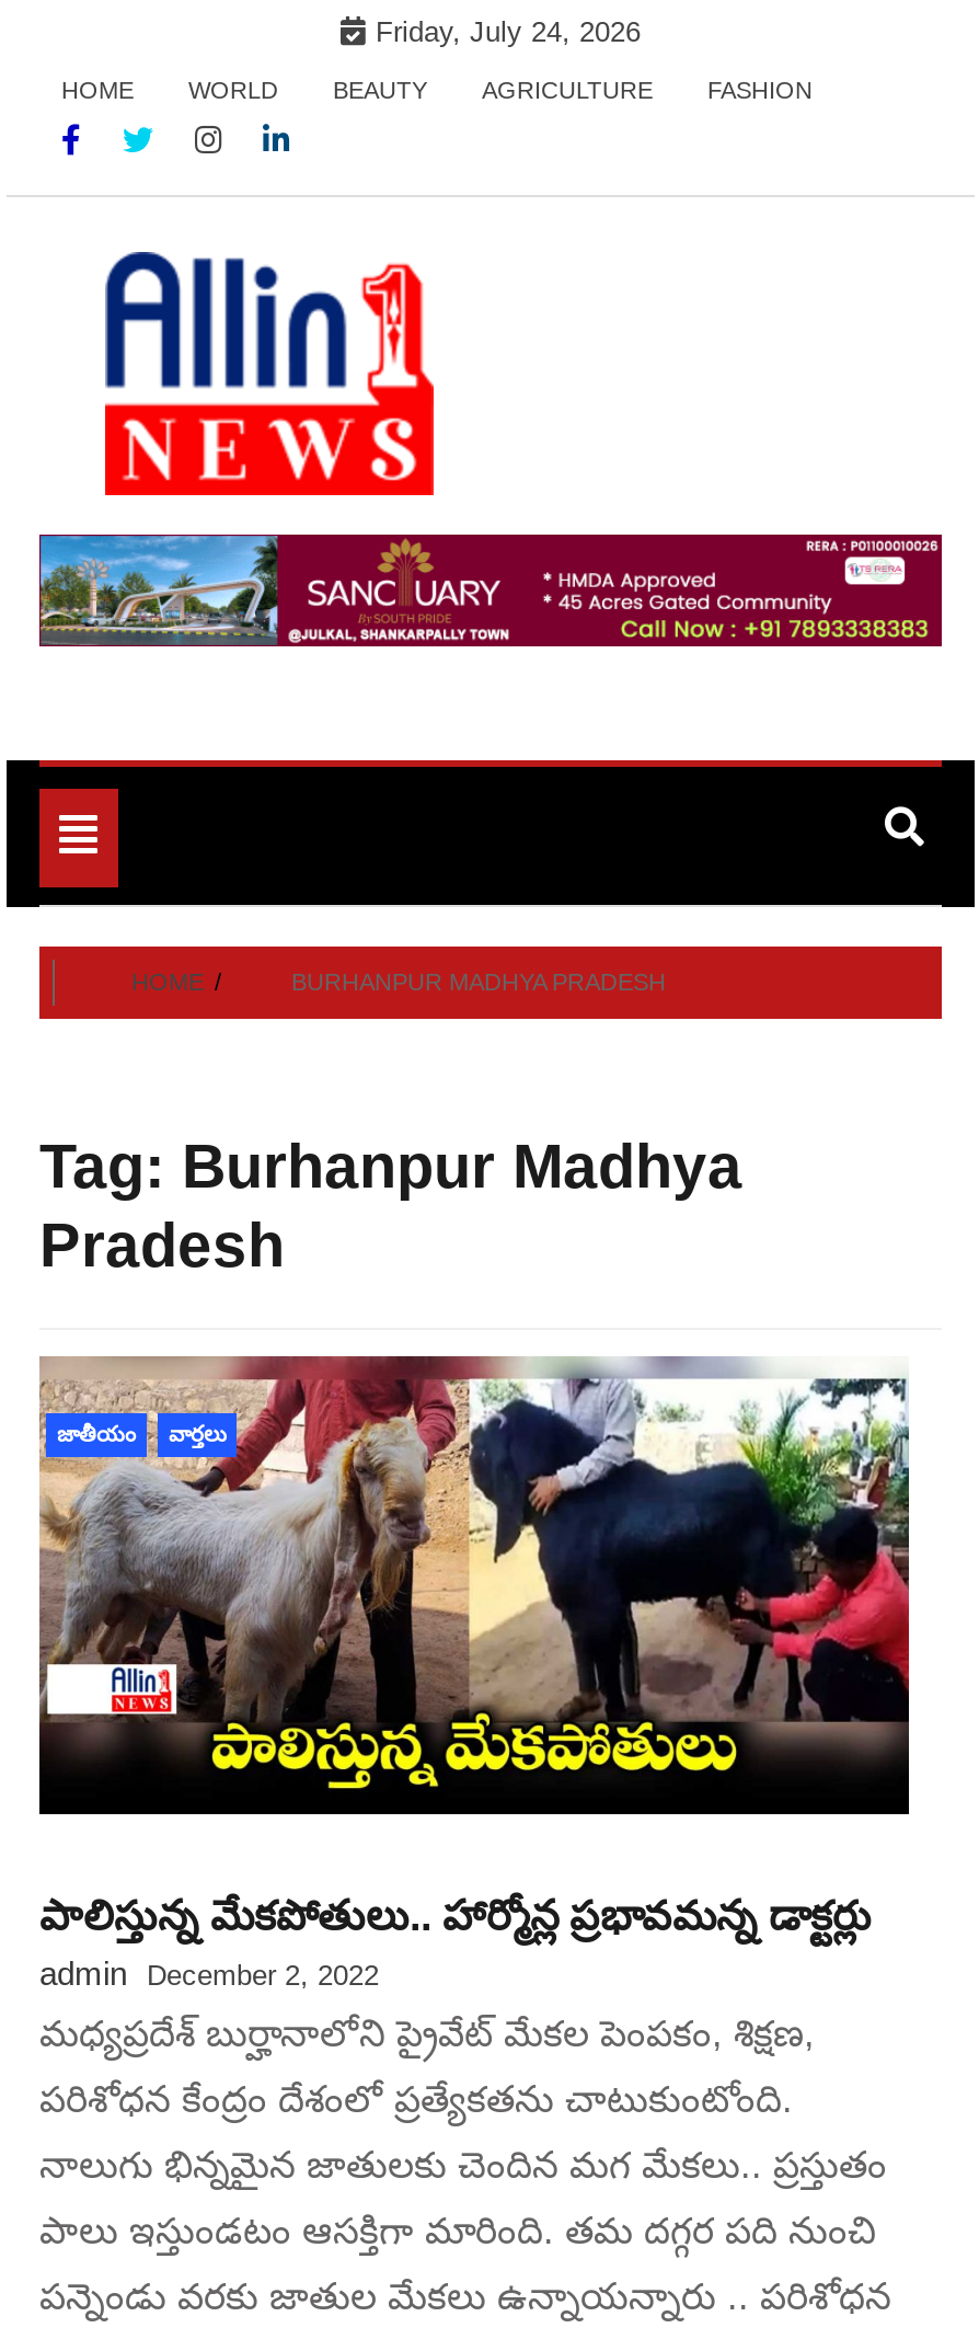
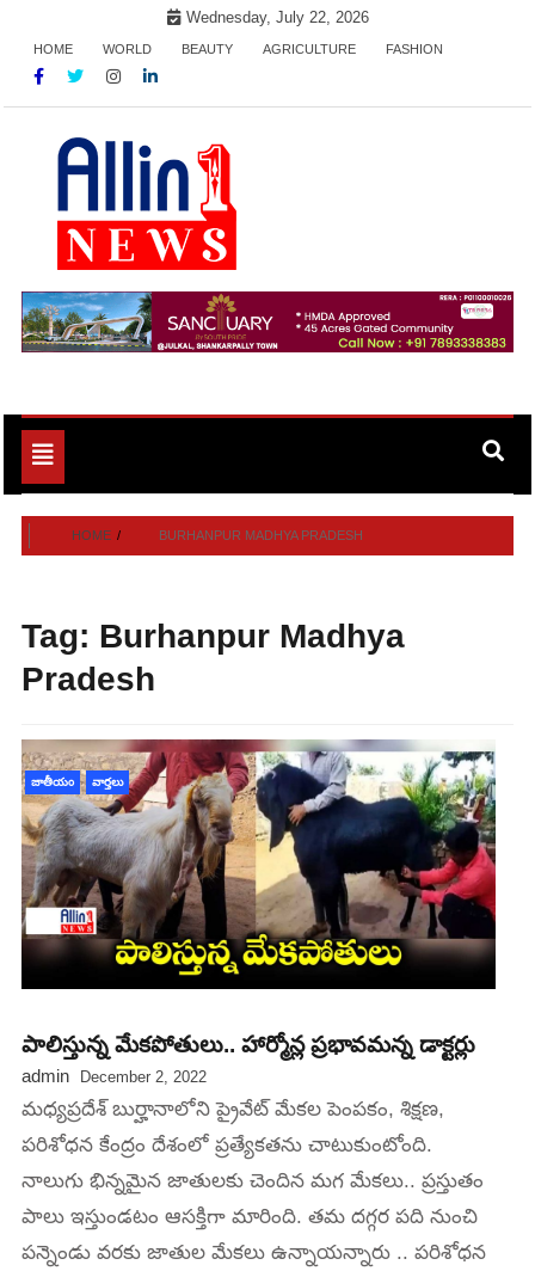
- Friday, July 24, 2026
+ Wednesday, July 22, 2026
